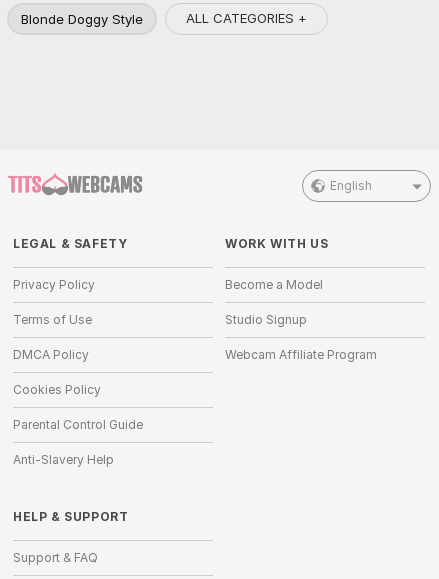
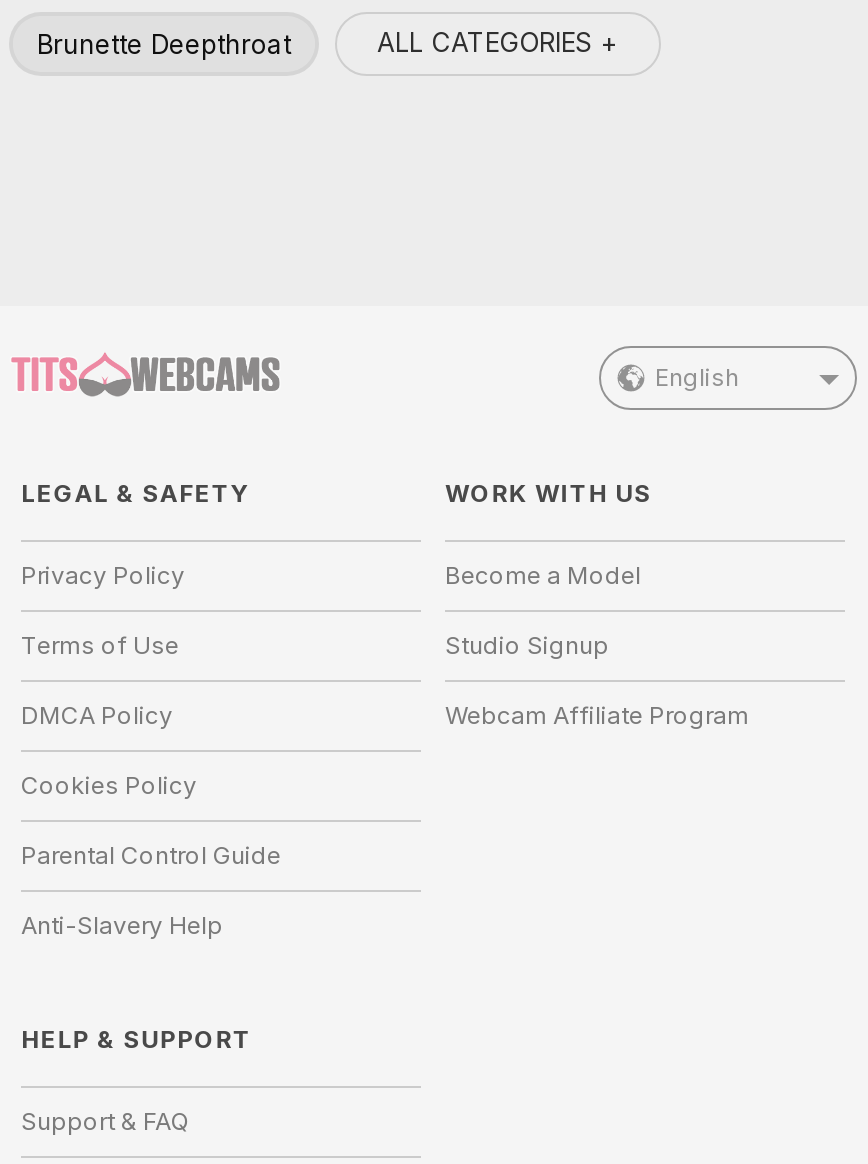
- Blonde Doggy Style
+ Brunette Deepthroat
